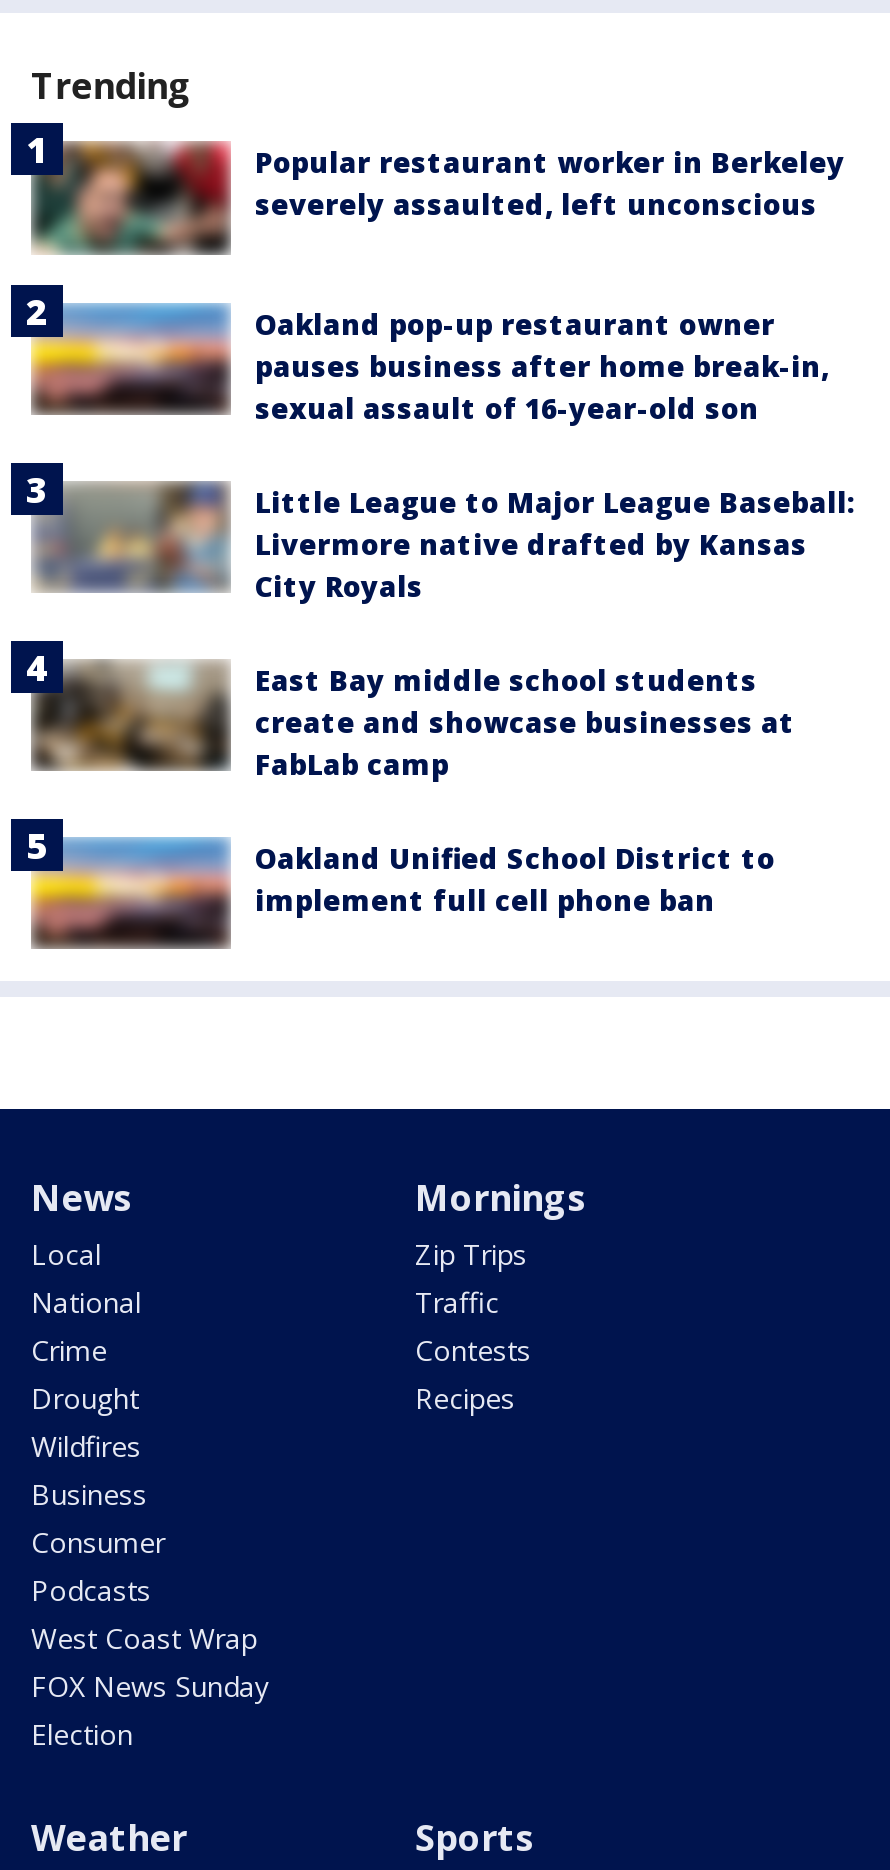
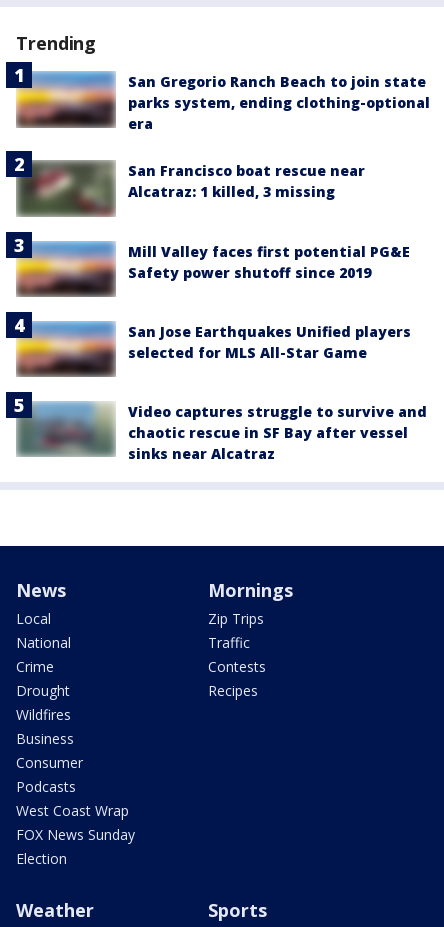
- [image]
- Popular restaurant worker in Berkeley
- severely assaulted, left unconscious
+ [image]
+ San Gregorio Ranch Beach to join state
+ parks system, ending clothing-optional
+ era

- [image]
- Oakland pop-up restaurant owner
- pauses business after home break-in,
- sexual assault of 16-year-old son
+ [image]
+ San Francisco boat rescue near
+ Alcatraz: 1 killed, 3 missing

- [image]
- Little League to Major League Baseball:
- Livermore native drafted by Kansas
- City Royals
+ [image]
+ Mill Valley faces first potential PG&E
+ Safety power shutoff since 2019

- [image]
- East Bay middle school students
- create and showcase businesses at
- FabLab camp
+ [image]
+ San Jose Earthquakes Unified players
+ selected for MLS All-Star Game

- [image]
- Oakland Unified School District to
- implement full cell phone ban
+ [image]
+ Video captures struggle to survive and
+ chaotic rescue in SF Bay after vessel
+ sinks near Alcatraz
